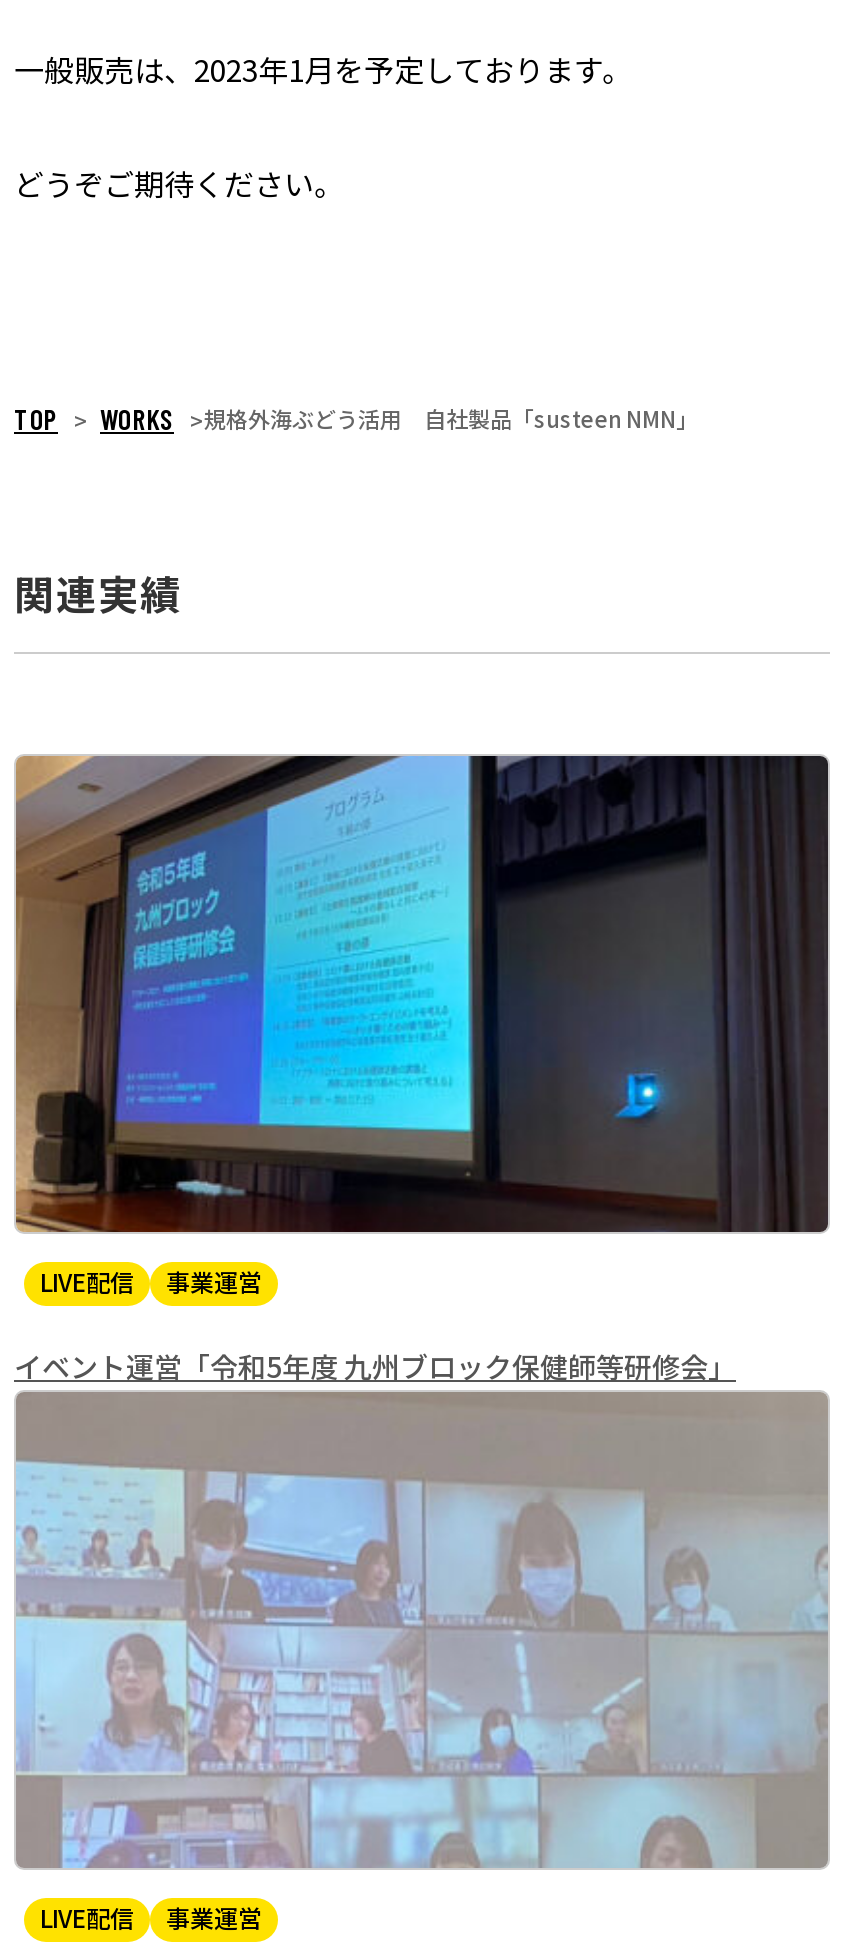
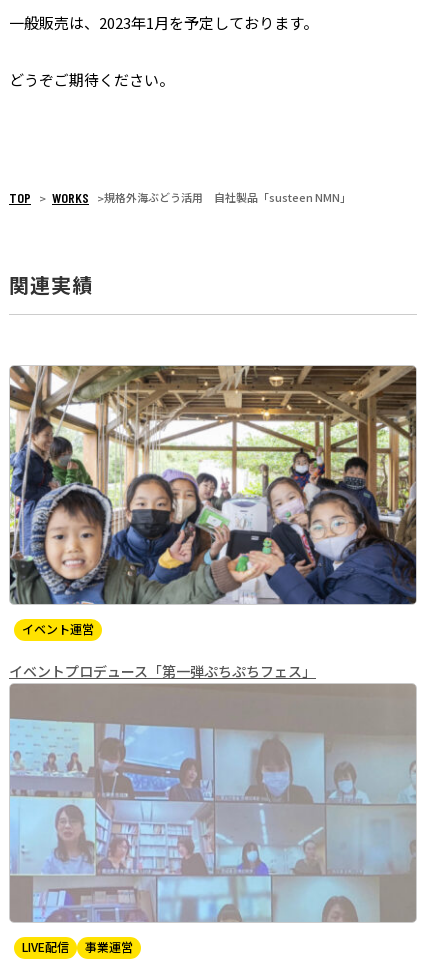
- [image]
- LIVE配信
- 事業運営
+ [image]
+ イベント運営

- イベント運営「令和5年度 九州ブロック保健師等研修会」
+ イベントプロデュース「第一弾ぷちぷちフェス」
